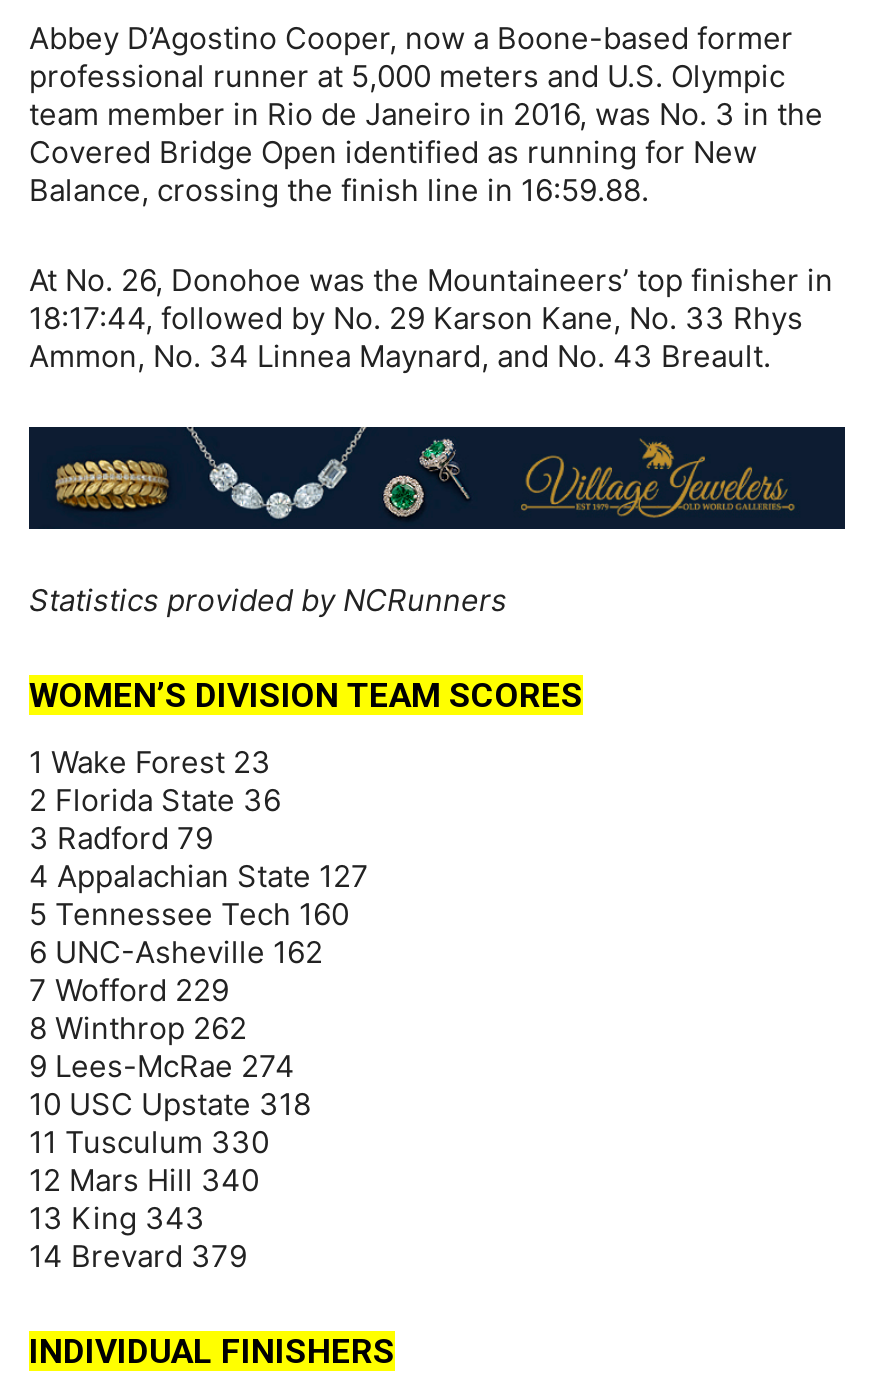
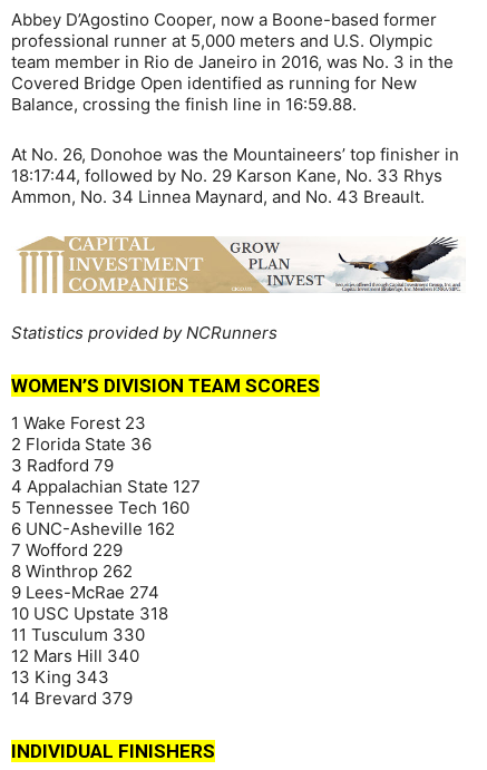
- [image]
+ [image]
